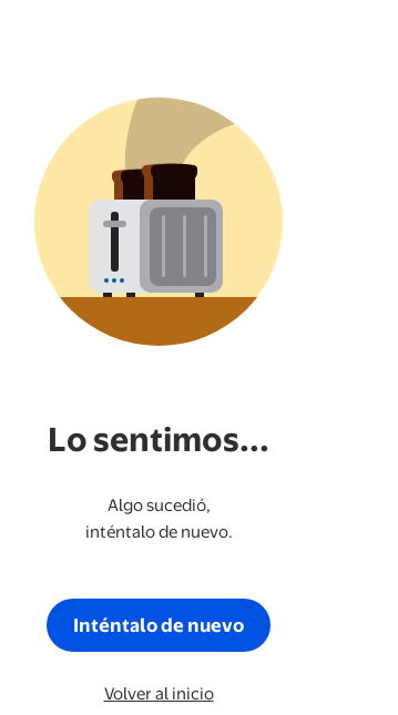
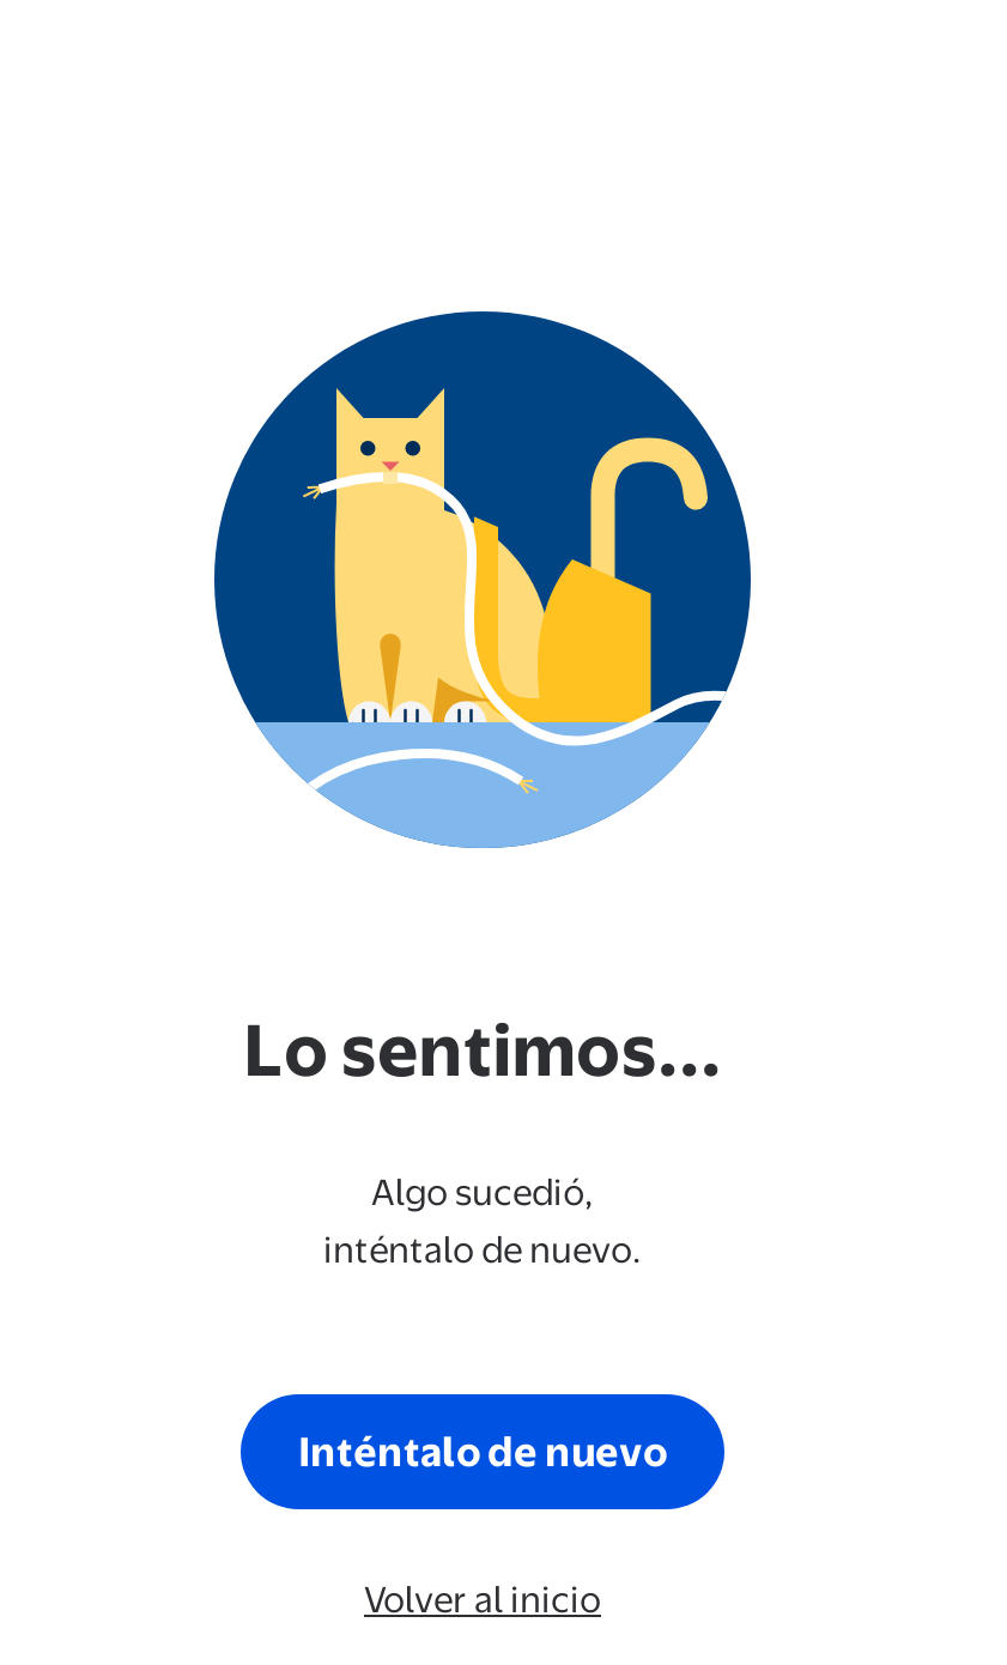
- [image]
+ [image]
